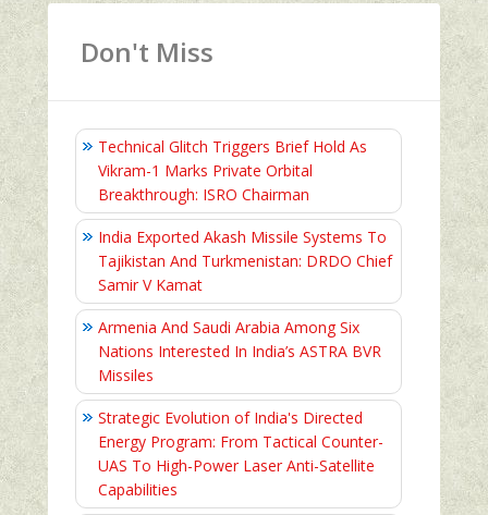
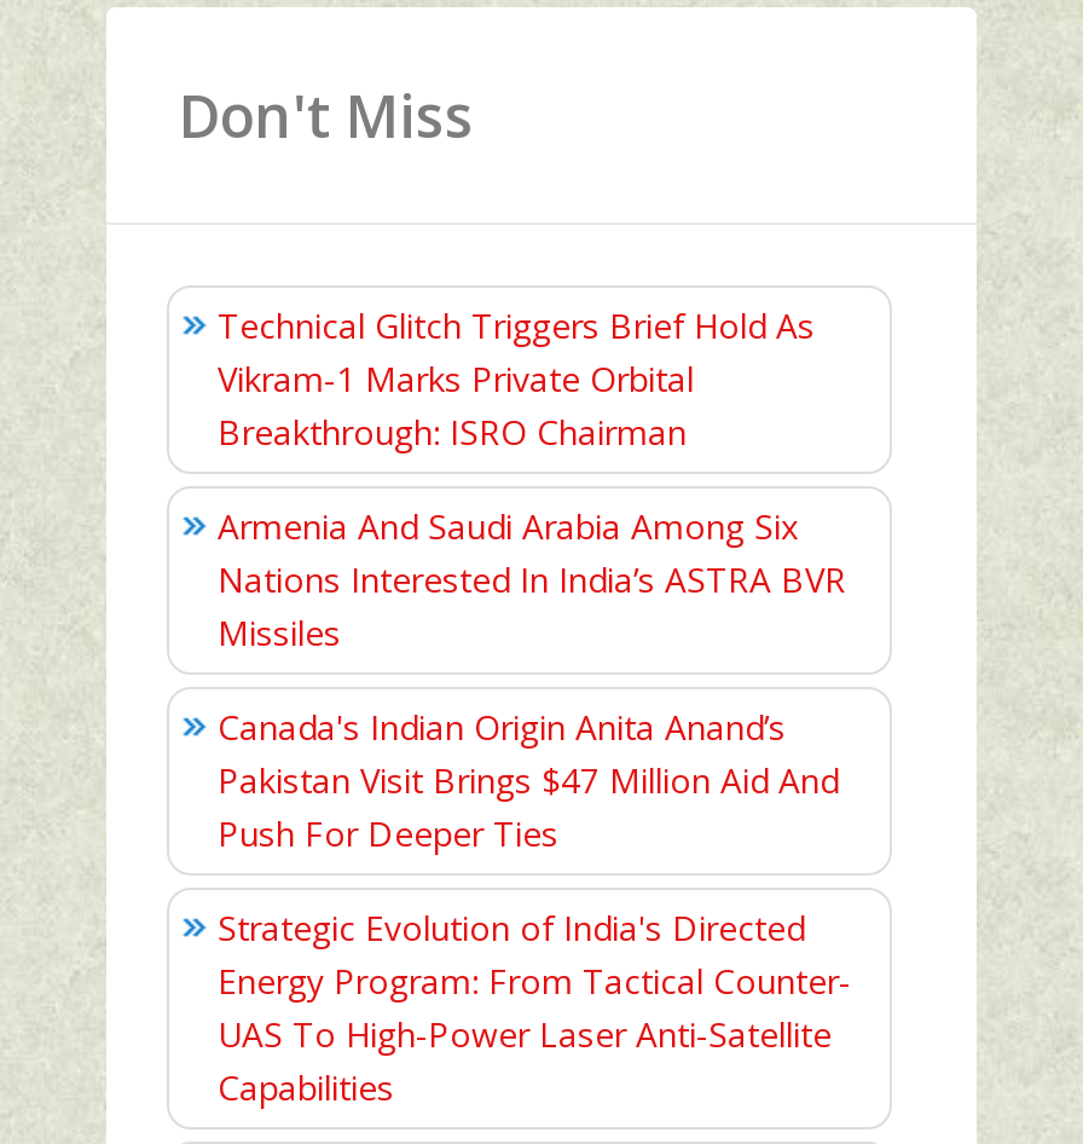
- India Exported Akash Missile Systems To
- Tajikistan And Turkmenistan: DRDO Chief
- Samir V Kamat

moved up: Armenia And Saudi Arabia Among Six | Nations Interested In India’s ASTRA BVR | Missiles

+ Canada's Indian Origin Anita Anand’s
+ Pakistan Visit Brings $47 Million Aid And
+ Push For Deeper Ties
